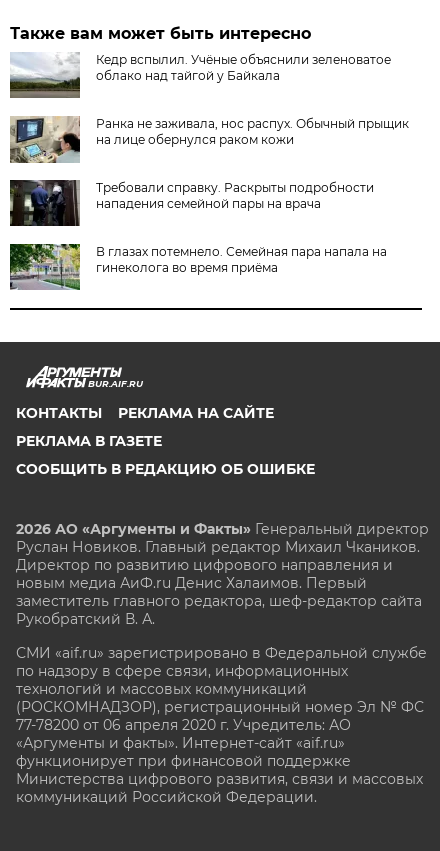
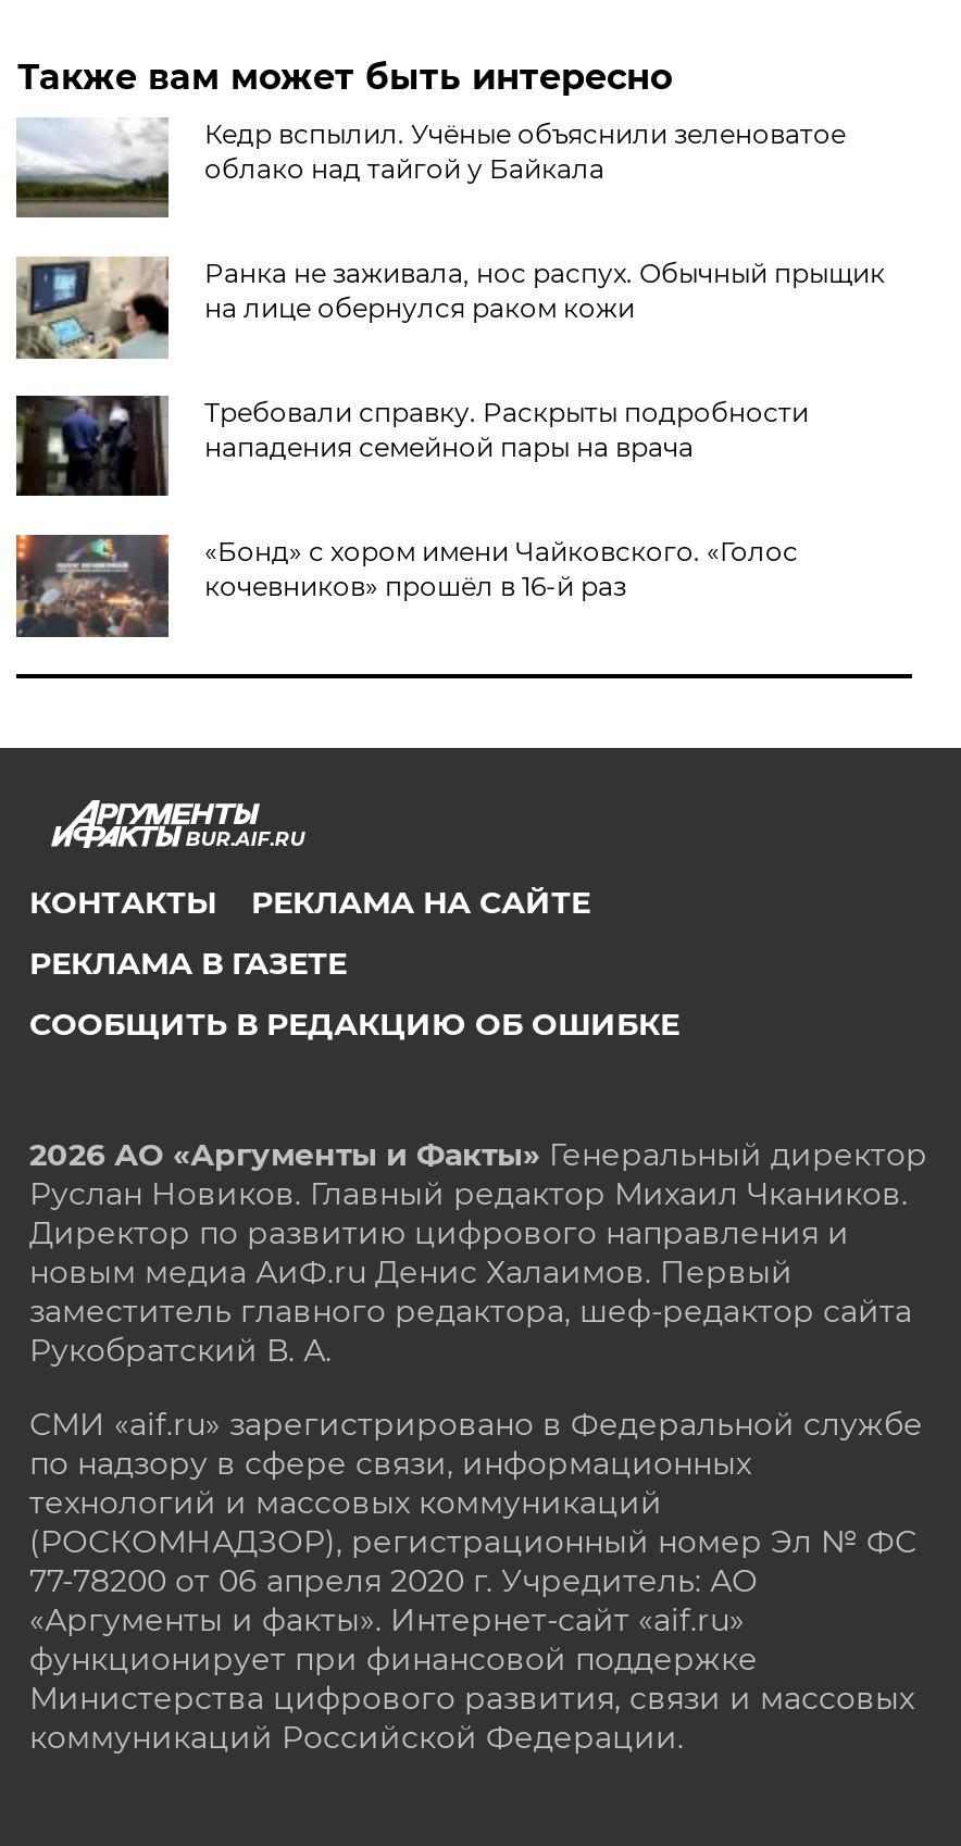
- [image]
- В глазах потемнело. Семейная пара напала на
- гинеколога во время приёма
+ [image]
+ «Бонд» с хором имени Чайковского. «Голос
+ кочевников» прошёл в 16-й раз
